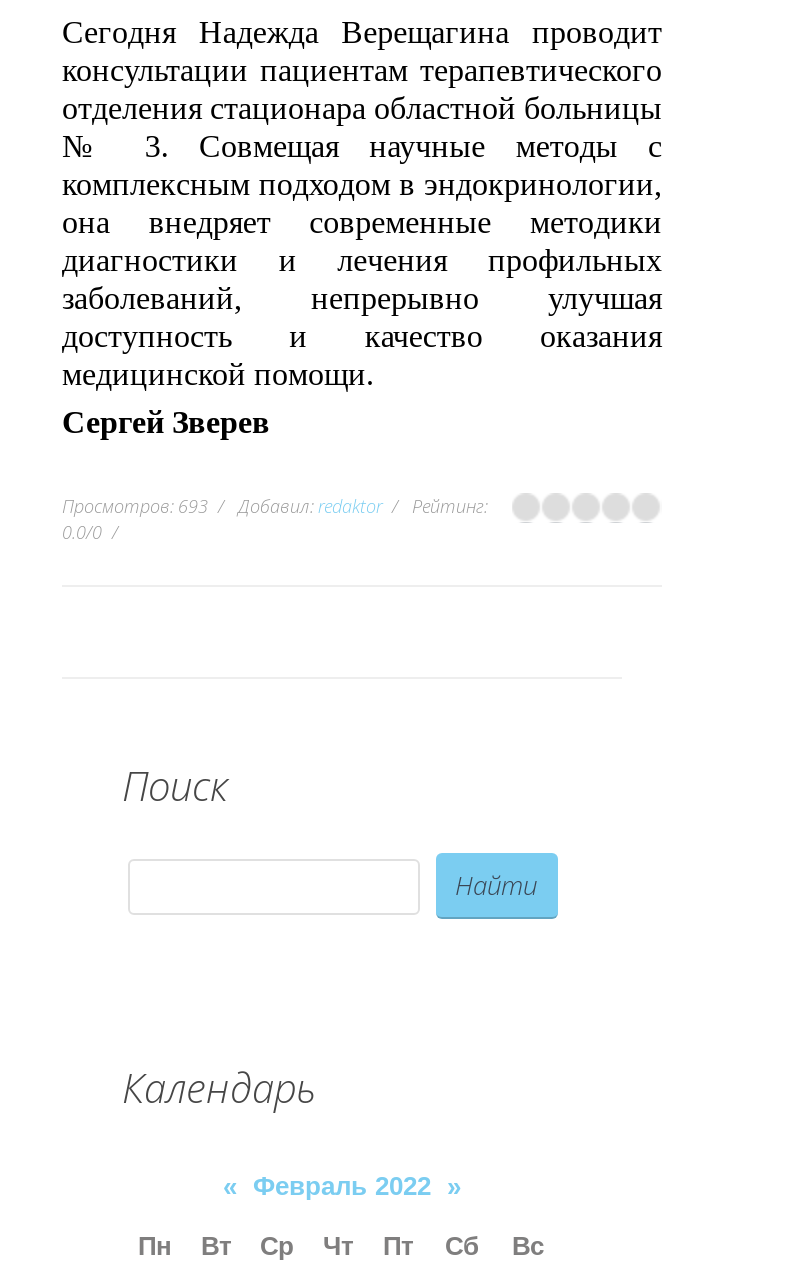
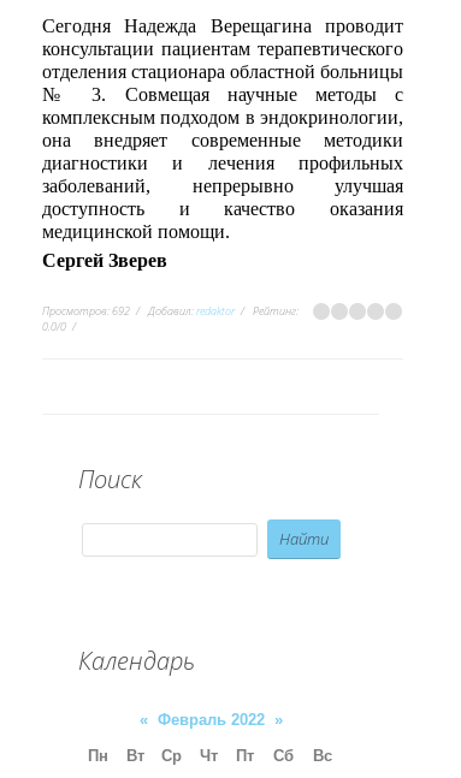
- Просмотров 693 Добавил redaktor Рейтинг
+ Просмотров 692 Добавил redaktor Рейтинг
